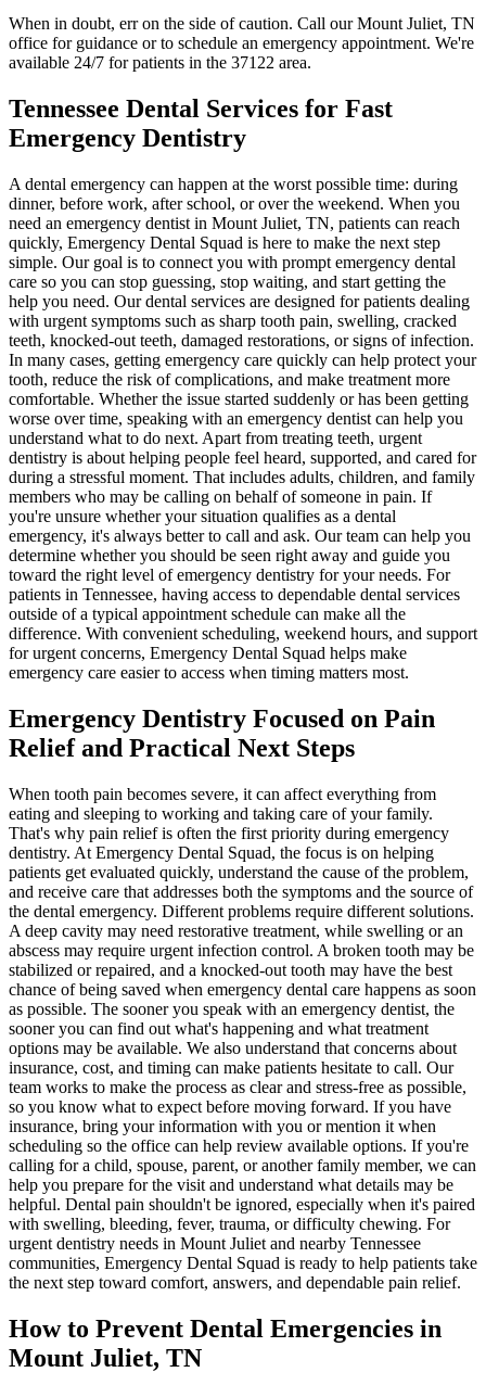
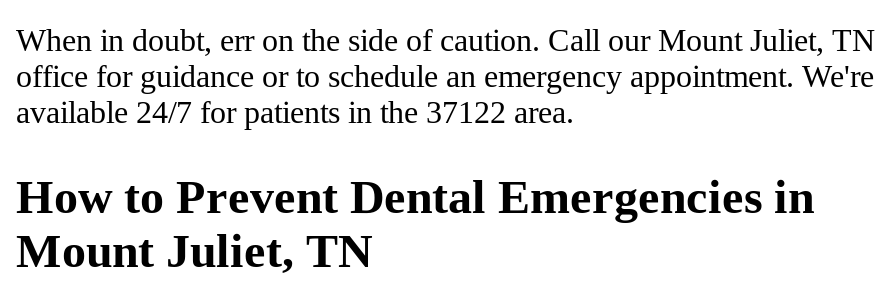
- Tennessee Dental Services for Fast
- Emergency Dentistry
- A dental emergency can happen at the worst possible time: during
- dinner, before work, after school, or over the weekend. When you
- need an emergency dentist in Mount Juliet, TN, patients can reach
- quickly, Emergency Dental Squad is here to make the next step
- simple. Our goal is to connect you with prompt emergency dental
- care so you can stop guessing, stop waiting, and start getting the
- help you need. Our dental services are designed for patients dealing
- with urgent symptoms such as sharp tooth pain, swelling, cracked
- teeth, knocked-out teeth, damaged restorations, or signs of infection.
- In many cases, getting emergency care quickly can help protect your
- tooth, reduce the risk of complications, and make treatment more
- comfortable. Whether the issue started suddenly or has been getting
- worse over time, speaking with an emergency dentist can help you
- understand what to do next. Apart from treating teeth, urgent
- dentistry is about helping people feel heard, supported, and cared for
- during a stressful moment. That includes adults, children, and family
- members who may be calling on behalf of someone in pain. If
- you're unsure whether your situation qualifies as a dental
- emergency, it's always better to call and ask. Our team can help you
- determine whether you should be seen right away and guide you
- toward the right level of emergency dentistry for your needs. For
- patients in Tennessee, having access to dependable dental services
- outside of a typical appointment schedule can make all the
- difference. With convenient scheduling, weekend hours, and support
- for urgent concerns, Emergency Dental Squad helps make
- emergency care easier to access when timing matters most.
- Emergency Dentistry Focused on Pain
- Relief and Practical Next Steps
- When tooth pain becomes severe, it can affect everything from
- eating and sleeping to working and taking care of your family.
- That's why pain relief is often the first priority during emergency
- dentistry. At Emergency Dental Squad, the focus is on helping
- patients get evaluated quickly, understand the cause of the problem,
- and receive care that addresses both the symptoms and the source of
- the dental emergency. Different problems require different solutions.
- A deep cavity may need restorative treatment, while swelling or an
- abscess may require urgent infection control. A broken tooth may be
- stabilized or repaired, and a knocked-out tooth may have the best
- chance of being saved when emergency dental care happens as soon
- as possible. The sooner you speak with an emergency dentist, the
- sooner you can find out what's happening and what treatment
- options may be available. We also understand that concerns about
- insurance, cost, and timing can make patients hesitate to call. Our
- team works to make the process as clear and stress-free as possible,
- so you know what to expect before moving forward. If you have
- insurance, bring your information with you or mention it when
- scheduling so the office can help review available options. If you're
- calling for a child, spouse, parent, or another family member, we can
- help you prepare for the visit and understand what details may be
- helpful. Dental pain shouldn't be ignored, especially when it's paired
- with swelling, bleeding, fever, trauma, or difficulty chewing. For
- urgent dentistry needs in Mount Juliet and nearby Tennessee
- communities, Emergency Dental Squad is ready to help patients take
- the next step toward comfort, answers, and dependable pain relief.
